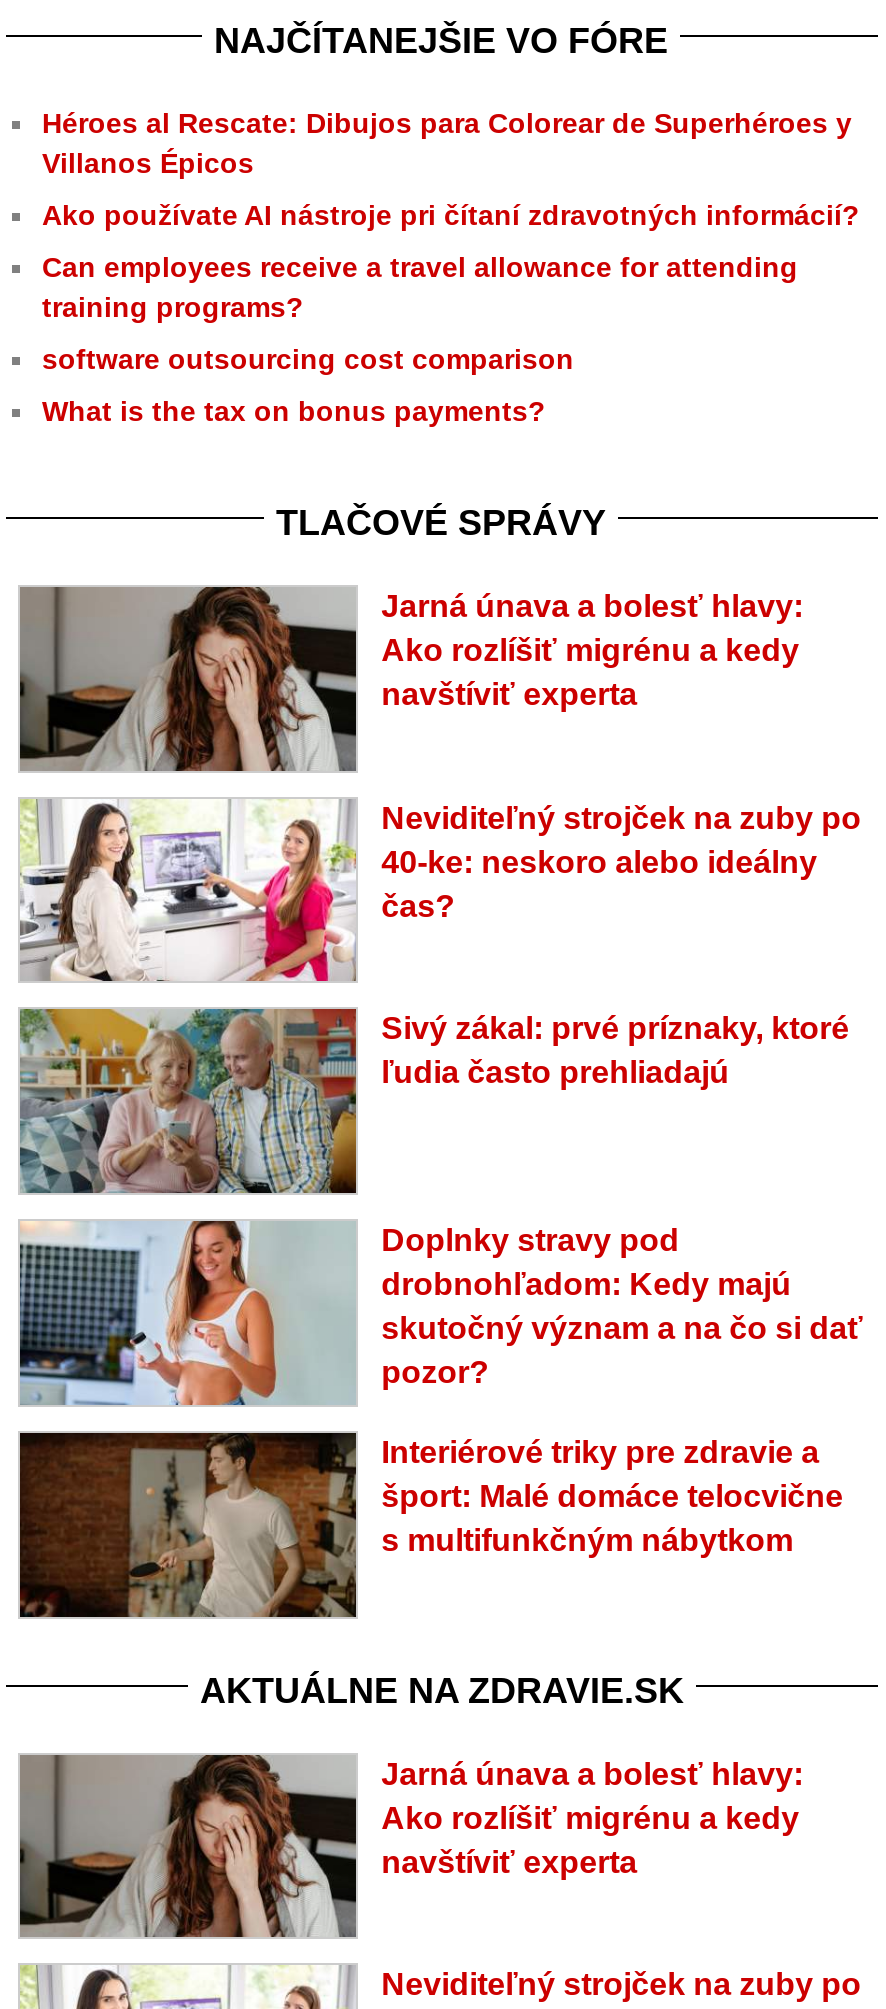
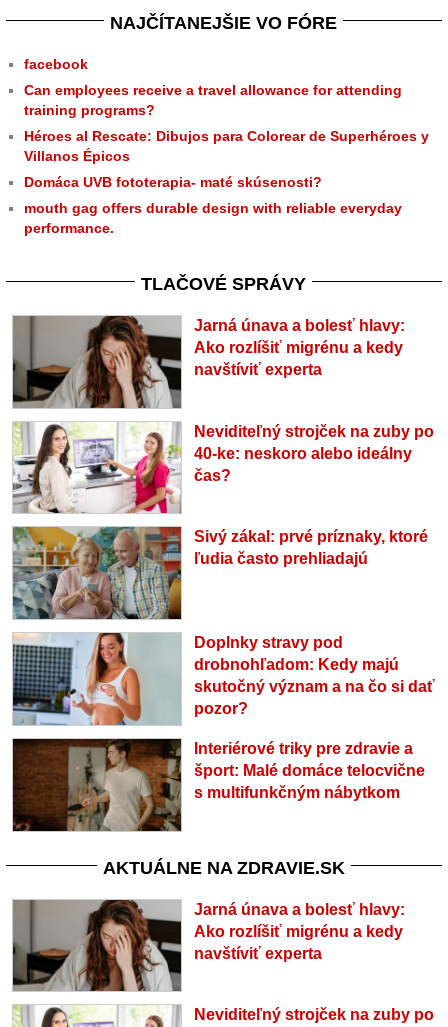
moved down: Héroes al Rescate: Dibujos para Colorear de Superhéroes y | Villanos Épicos

- Ako používate AI nástroje pri čítaní zdravotných informácií?
+ facebook

moved up: Can employees receive a travel allowance for attending | training programs?

- software outsourcing cost comparison
- What is the tax on bonus payments?
+ Domáca UVB fototerapia- maté skúsenosti?
+ mouth gag offers durable design with reliable everyday
+ performance.
